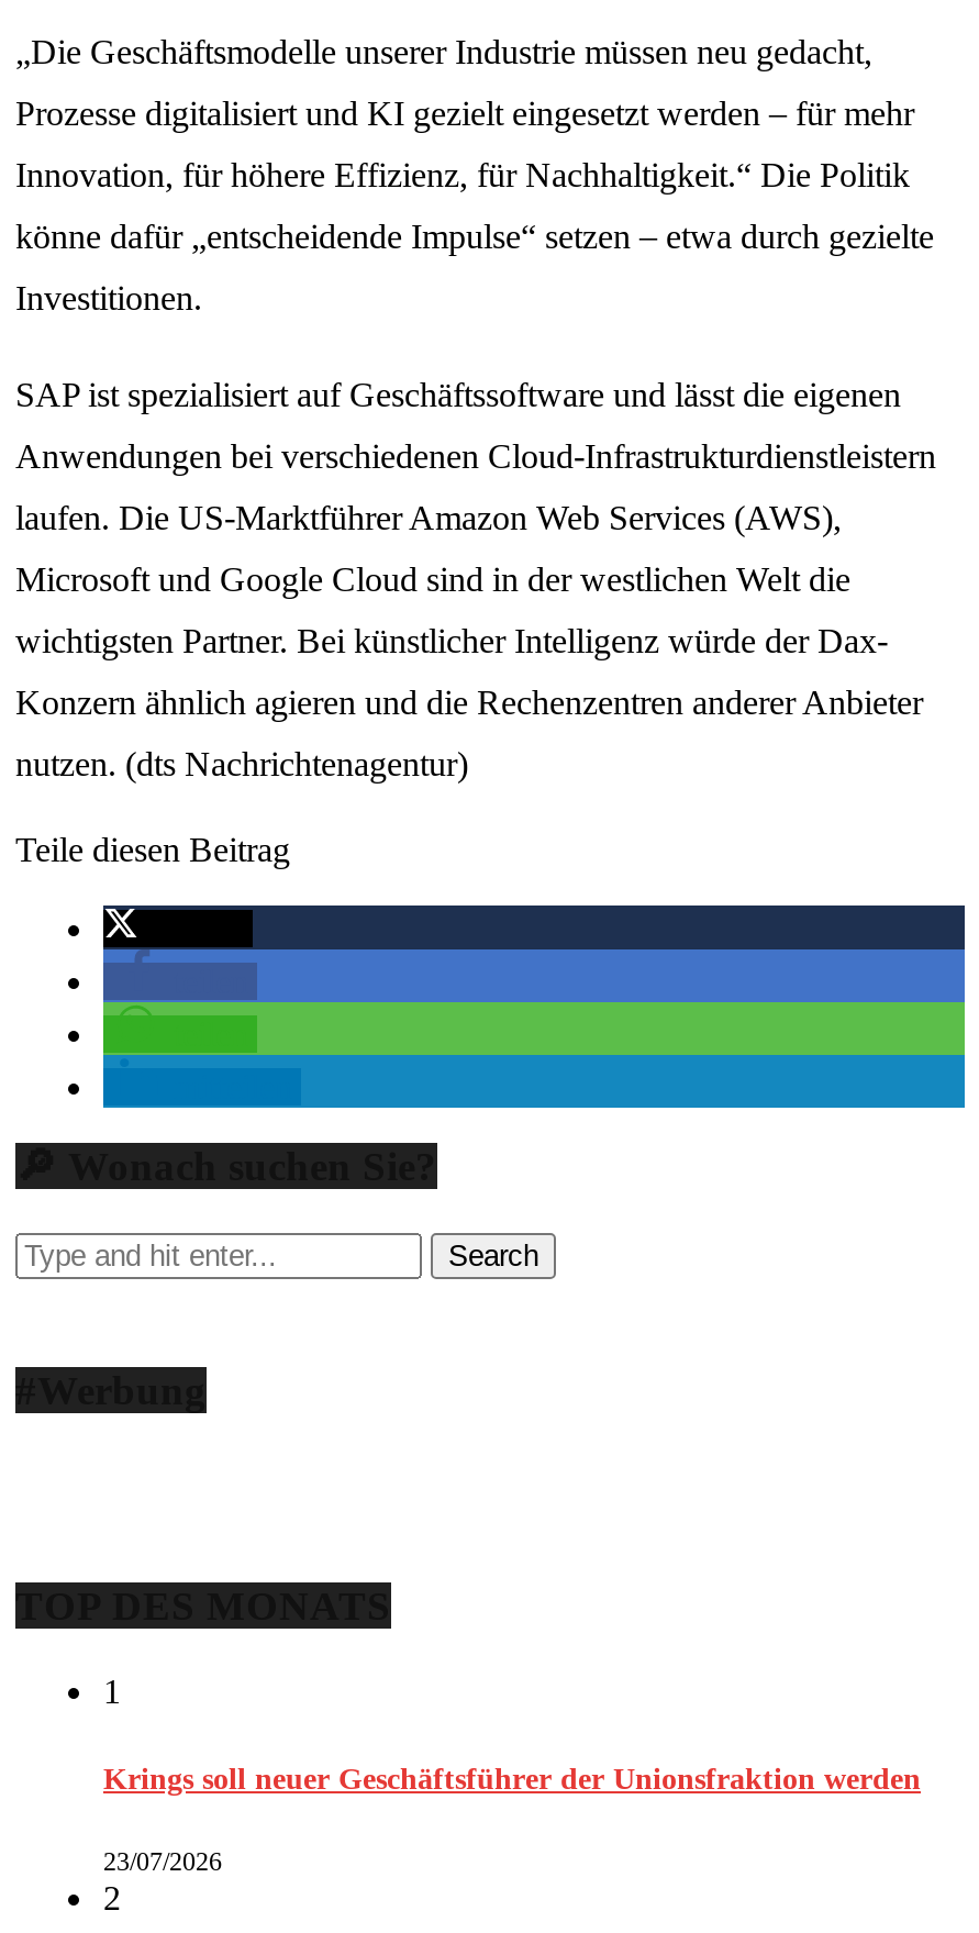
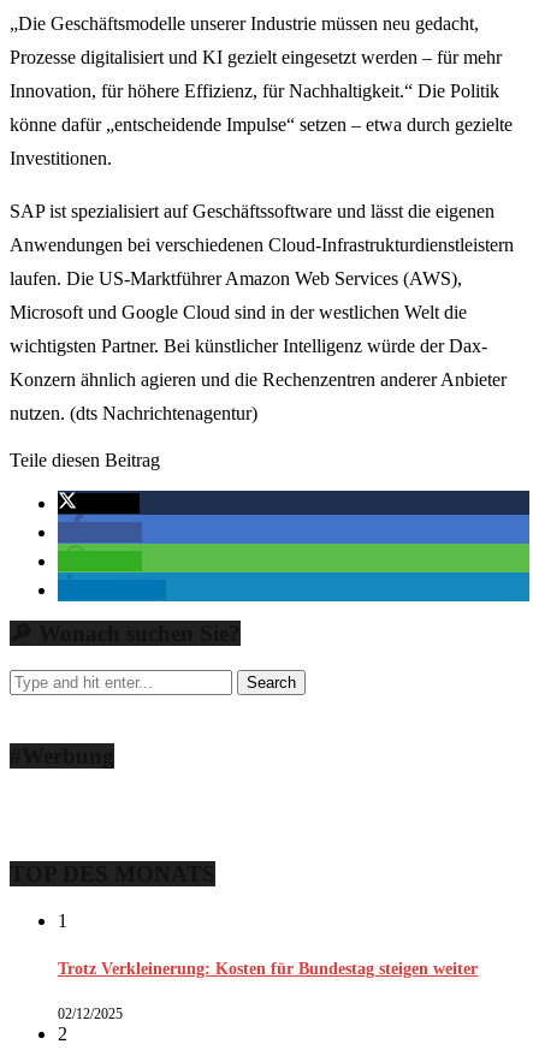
- Krings soll neuer Geschäftsführer der Unionsfraktion werden
+ Trotz Verkleinerung: Kosten für Bundestag steigen weiter

- 23/07/2026
+ 02/12/2025
